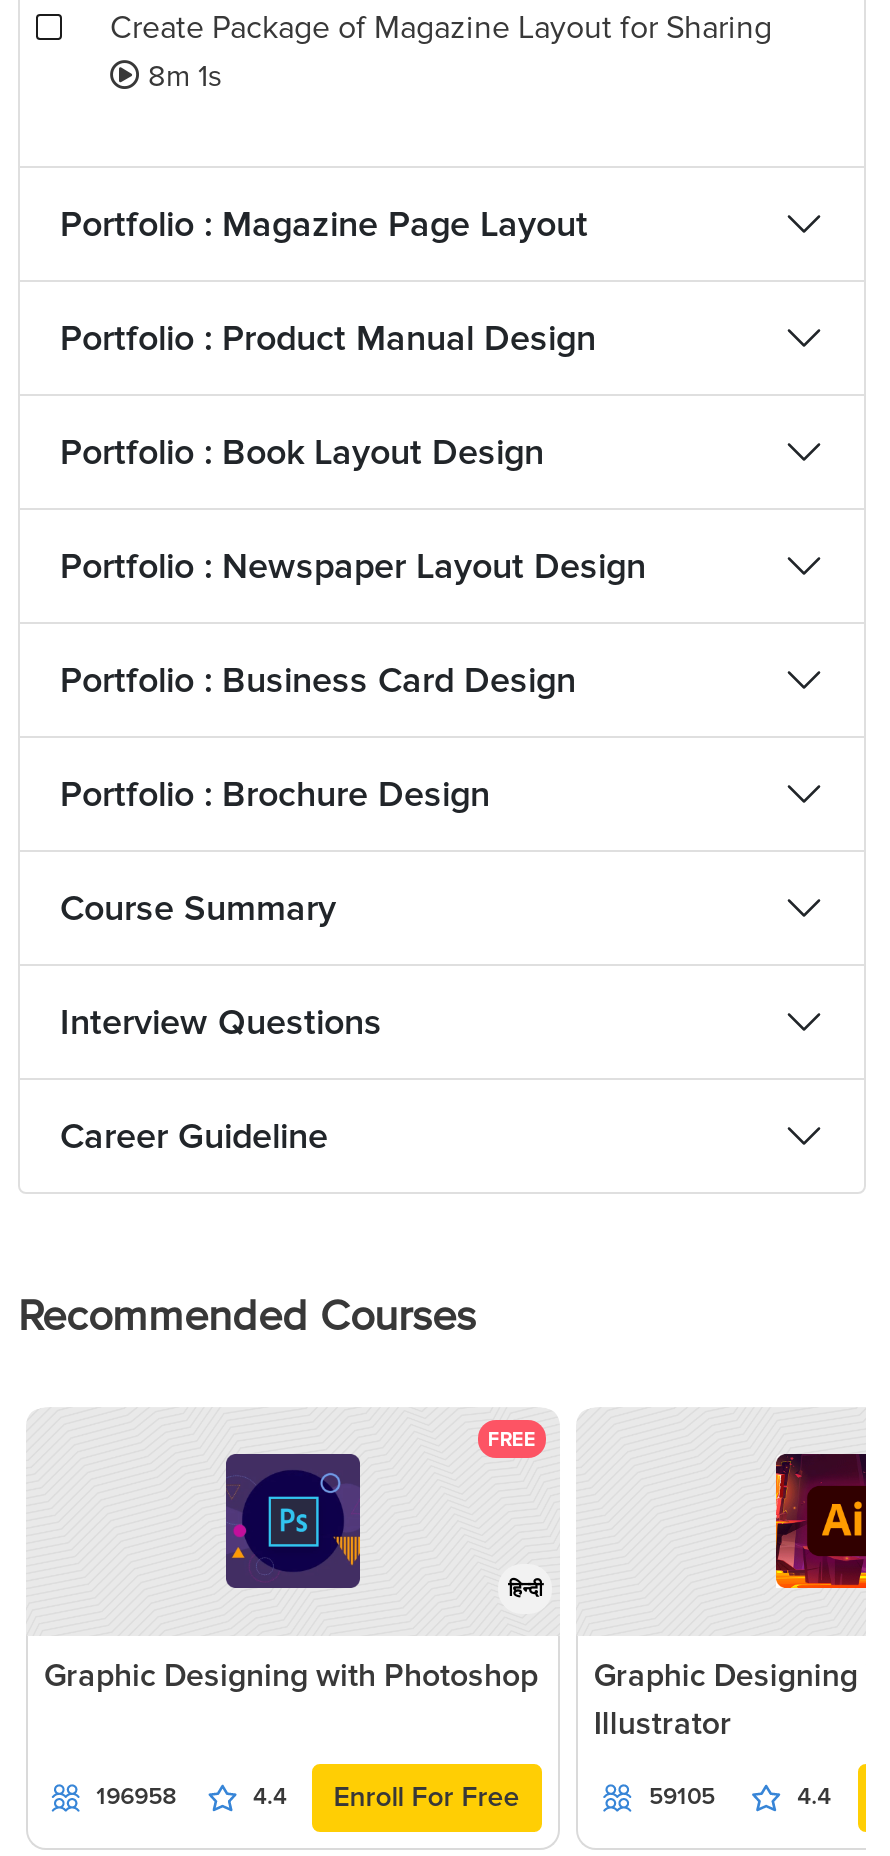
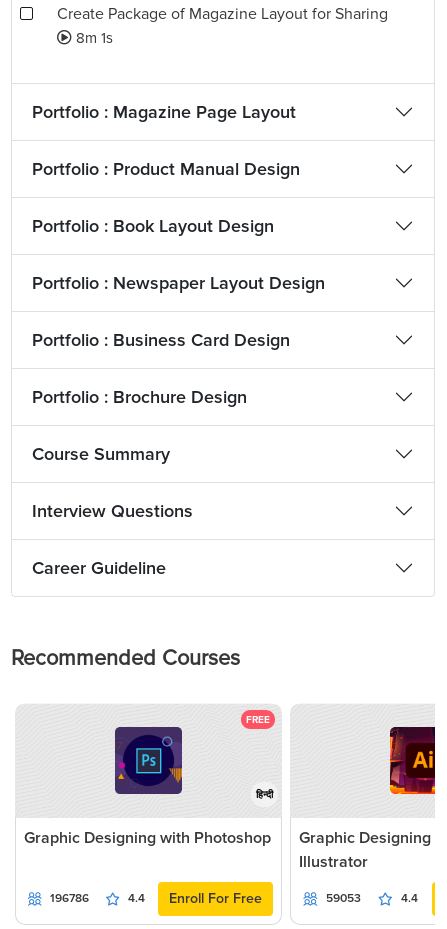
- 196958
+ 196786

- 59105
+ 59053
